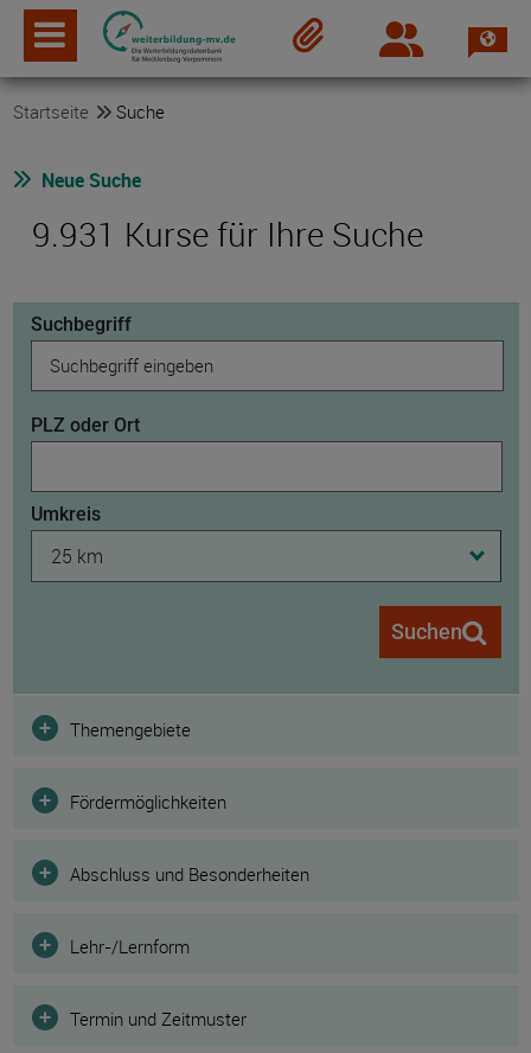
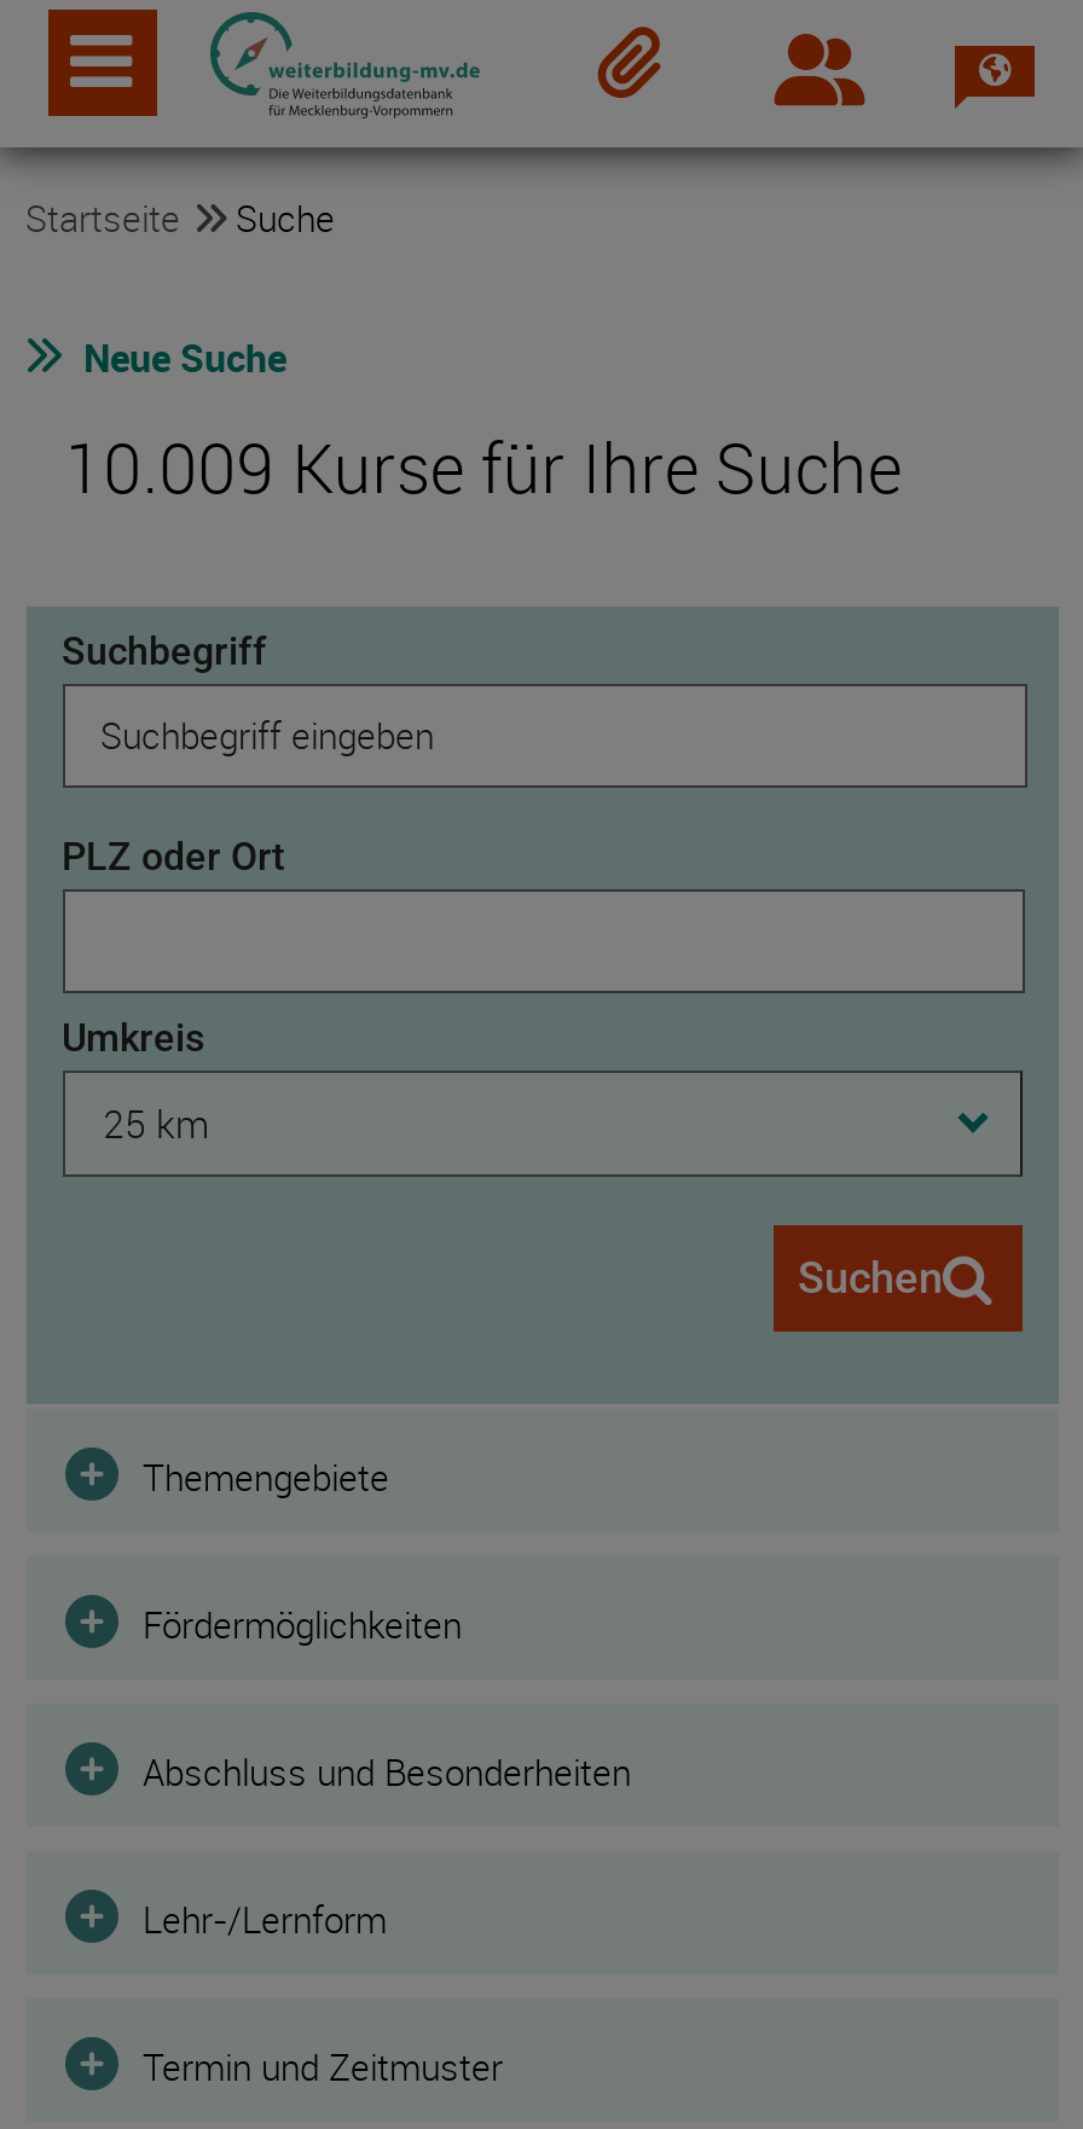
- 9.931 Kurse für Ihre Suche
+ 10.009 Kurse für Ihre Suche
